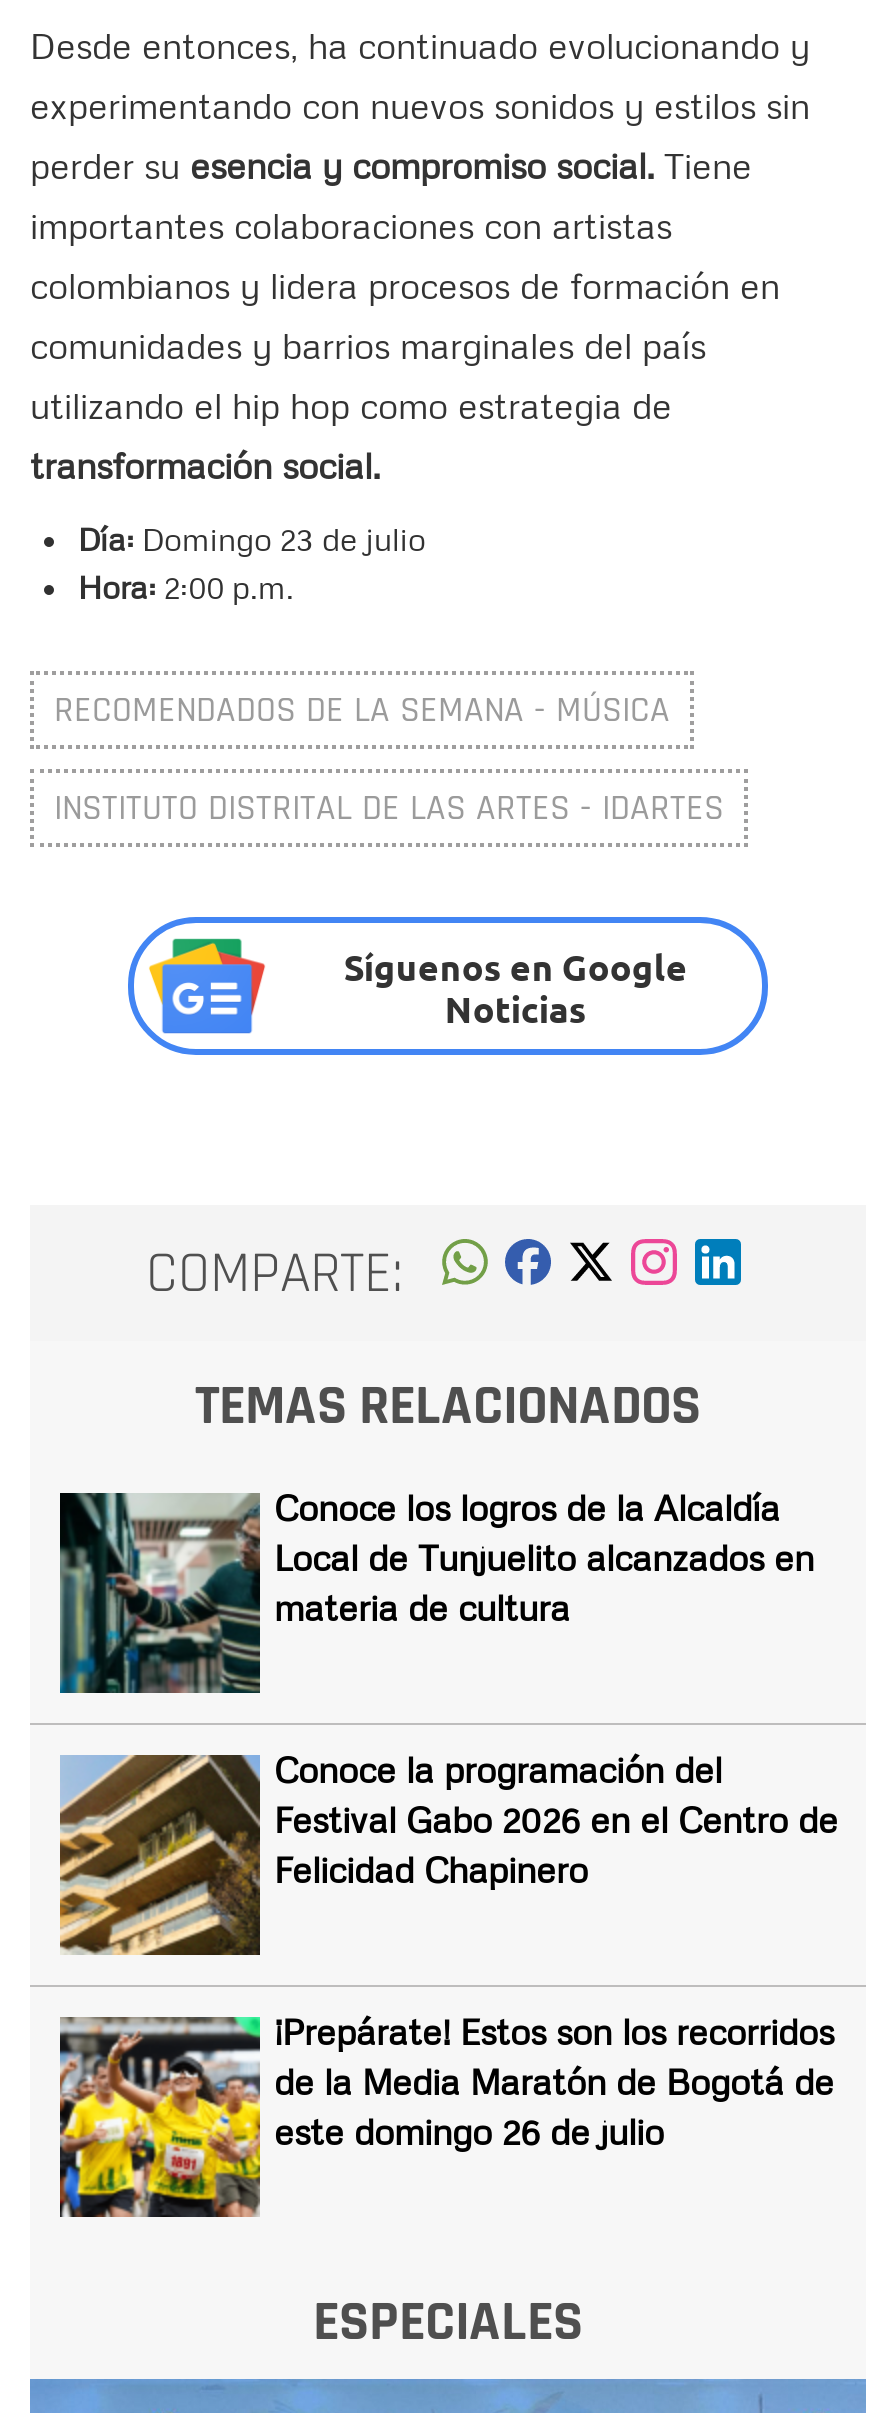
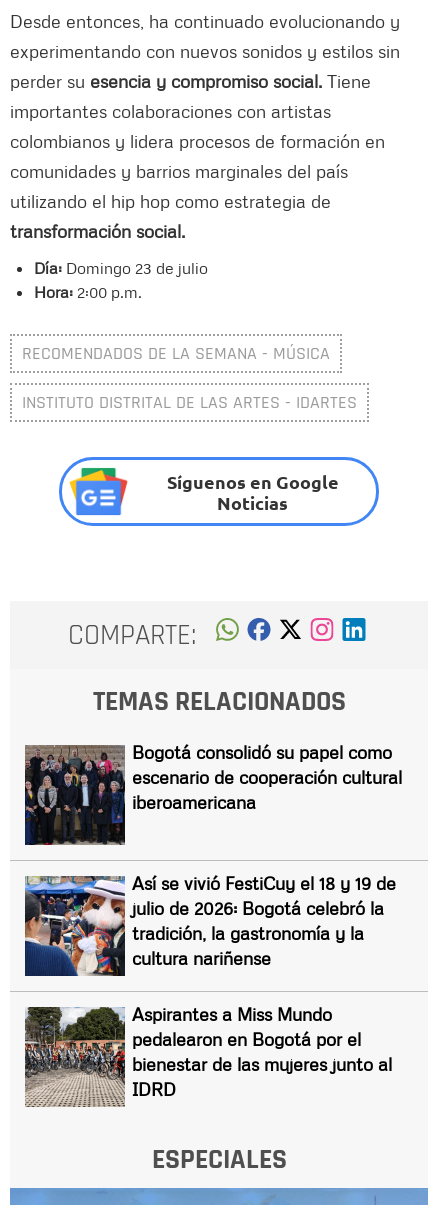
- [image]
- Conoce los logros de la Alcaldía
- Local de Tunjuelito alcanzados en
- materia de cultura
+ [image]
+ Bogotá consolidó su papel como
+ escenario de cooperación cultural
+ iberoamericana

- [image]
- Conoce la programación del
- Festival Gabo 2026 en el Centro de
- Felicidad Chapinero
+ [image]
+ Así se vivió FestiCuy el 18 y 19 de
+ julio de 2026: Bogotá celebró la
+ tradición, la gastronomía y la
+ cultura nariñense

- [image]
- ¡Prepárate! Estos son los recorridos
- de la Media Maratón de Bogotá de
- este domingo 26 de julio
+ [image]
+ Aspirantes a Miss Mundo
+ pedalearon en Bogotá por el
+ bienestar de las mujeres junto al
+ IDRD
